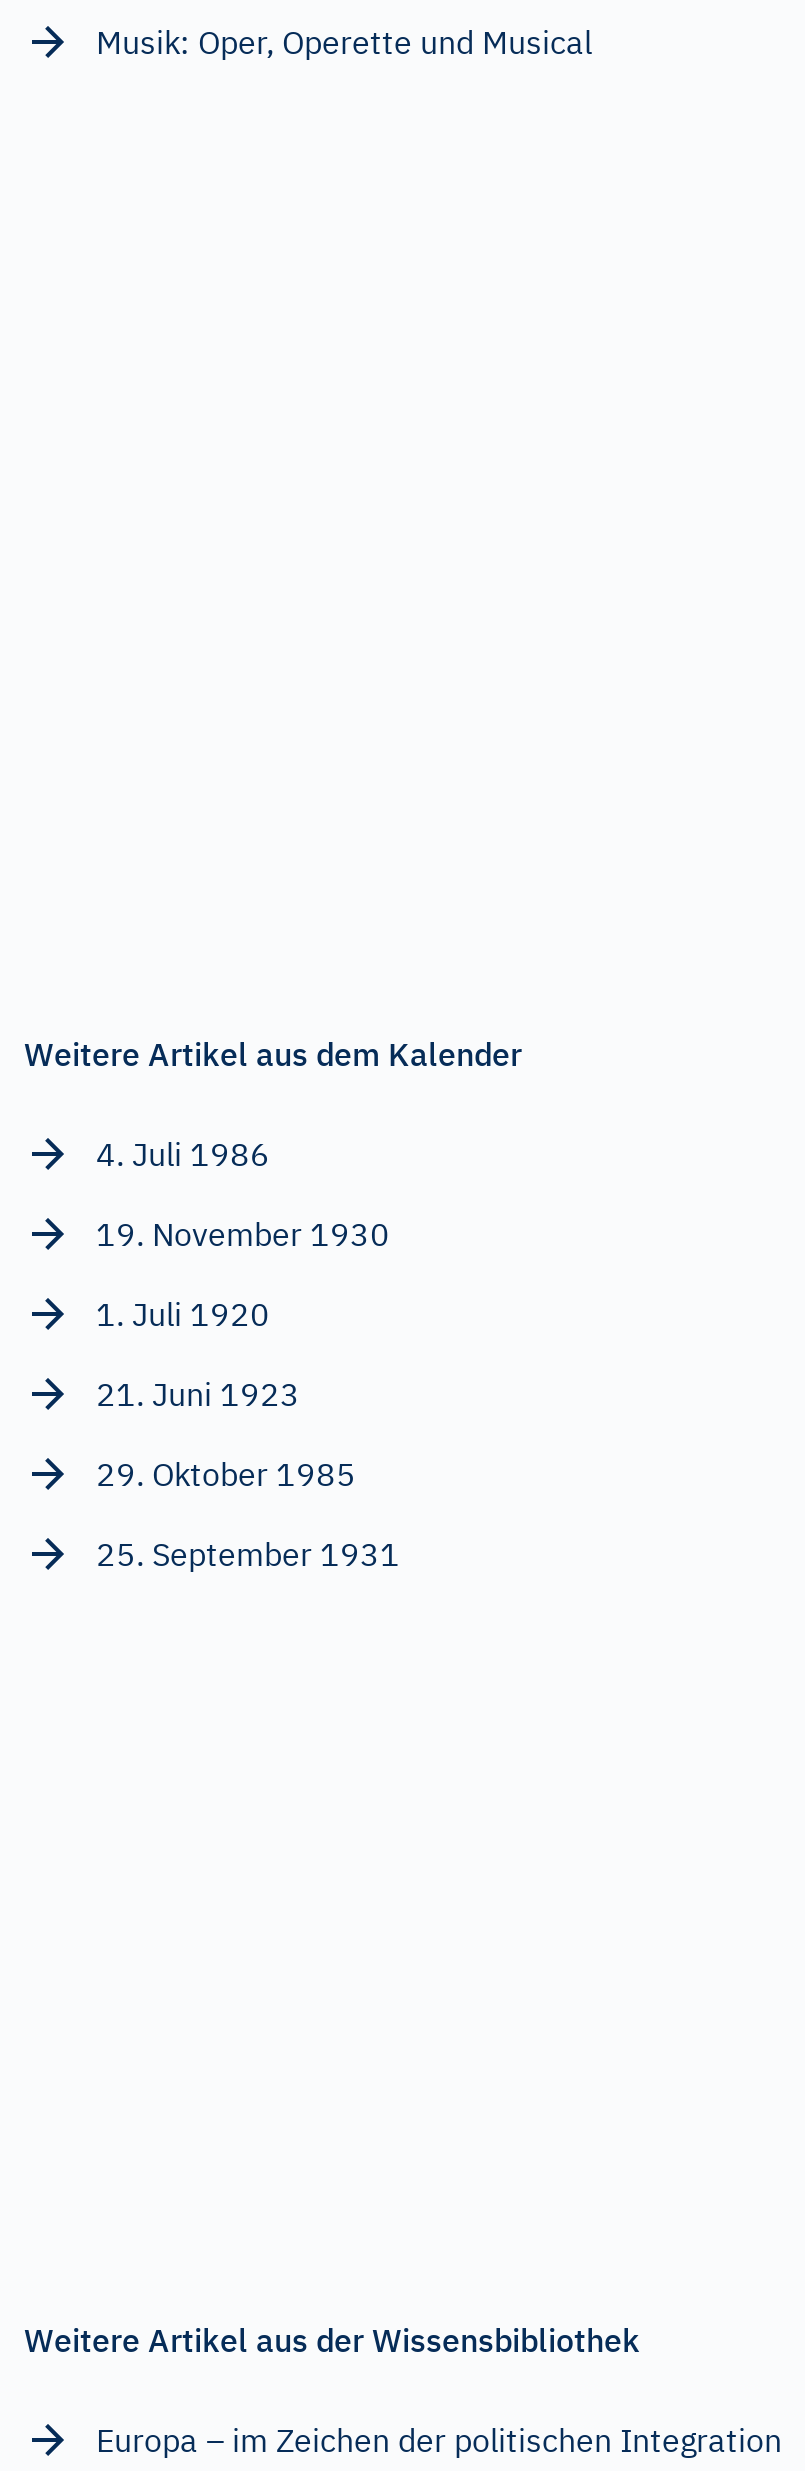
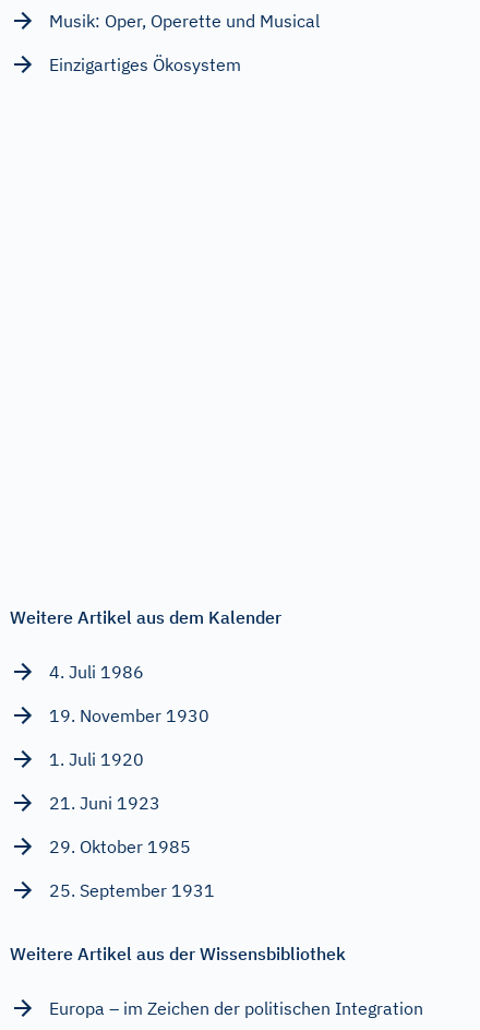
+ Einzigartiges Ökosystem

moved down: Weitere Artikel aus dem Kalender | 4. Juli 1986 | 19. November 1930 | 1. Juli 1920 | 21. Juni 1923 | 29. Oktober 1985 | 25. September 1931
